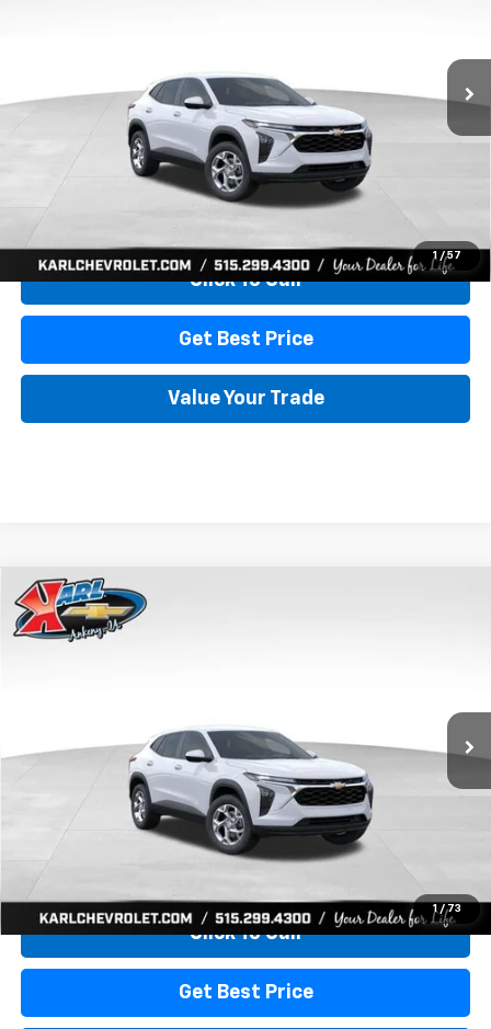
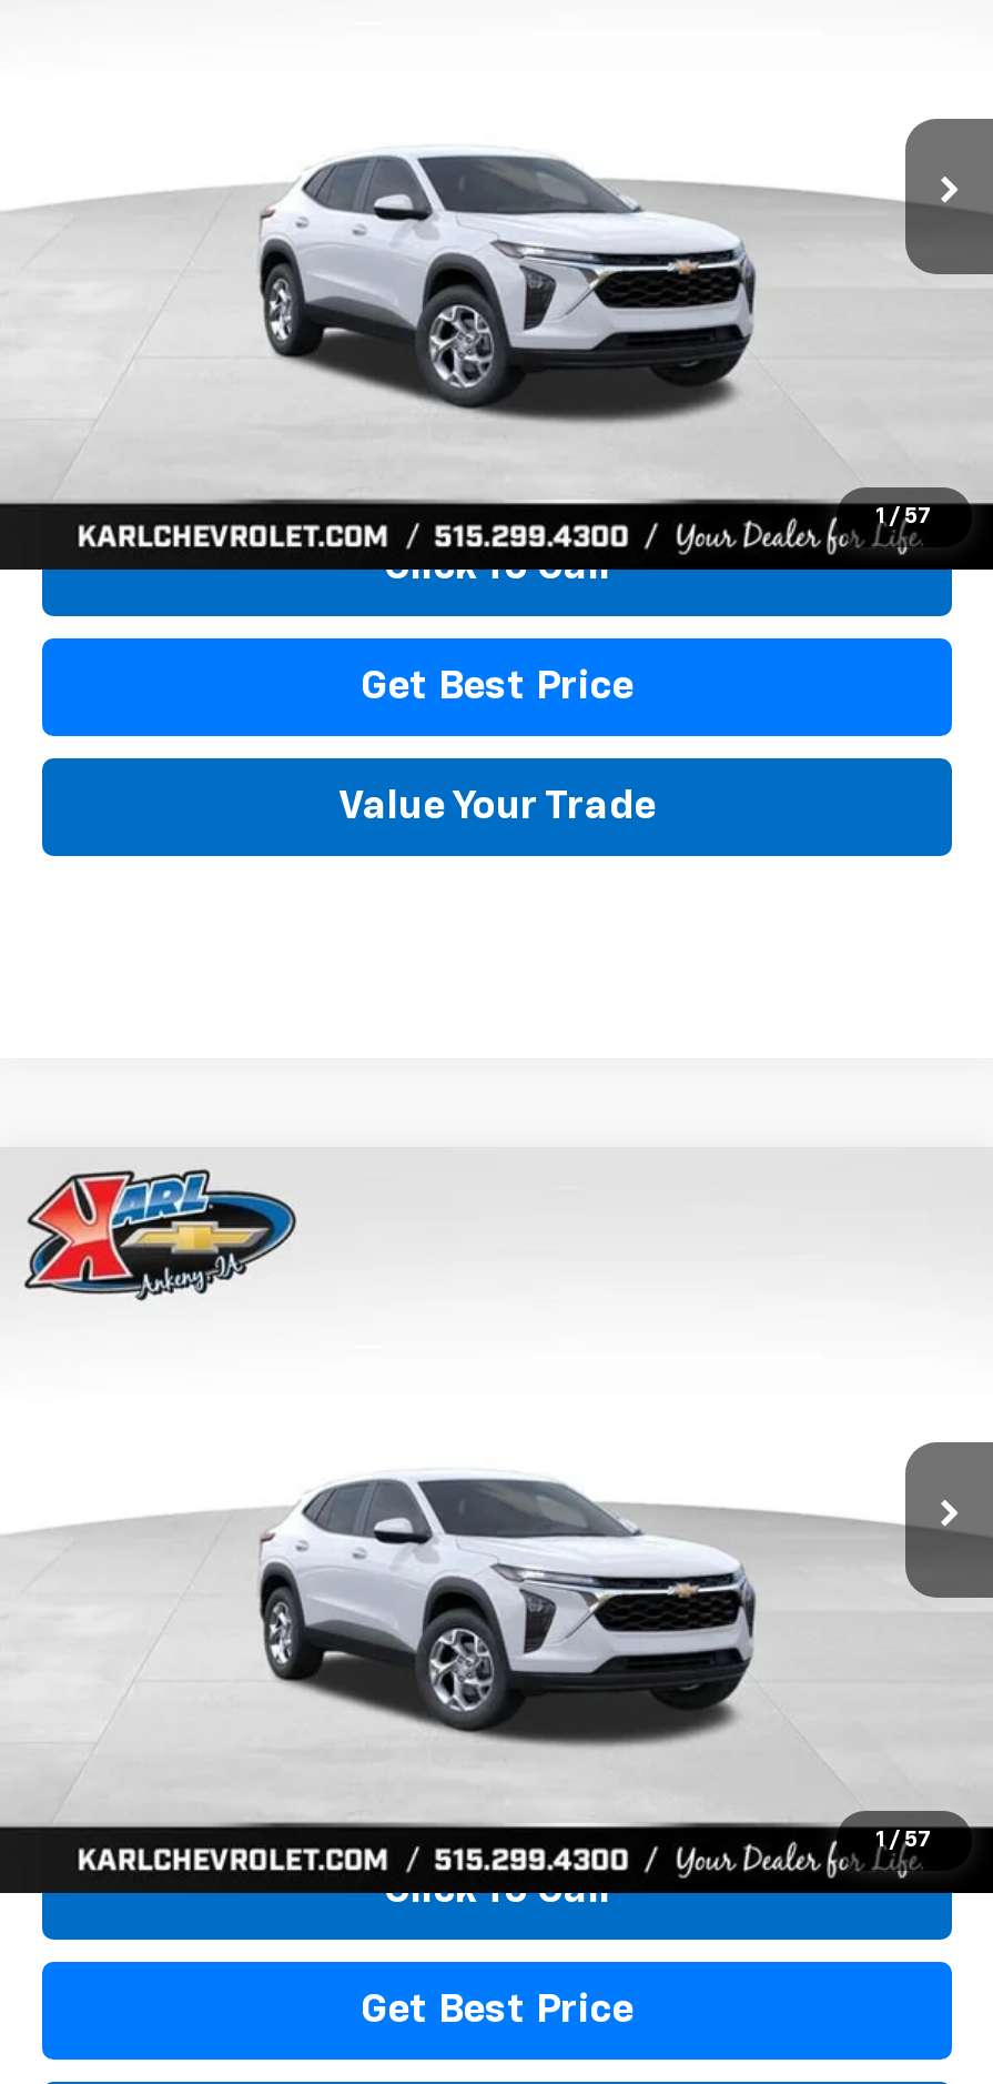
- 1 / 73
+ 1 / 57
